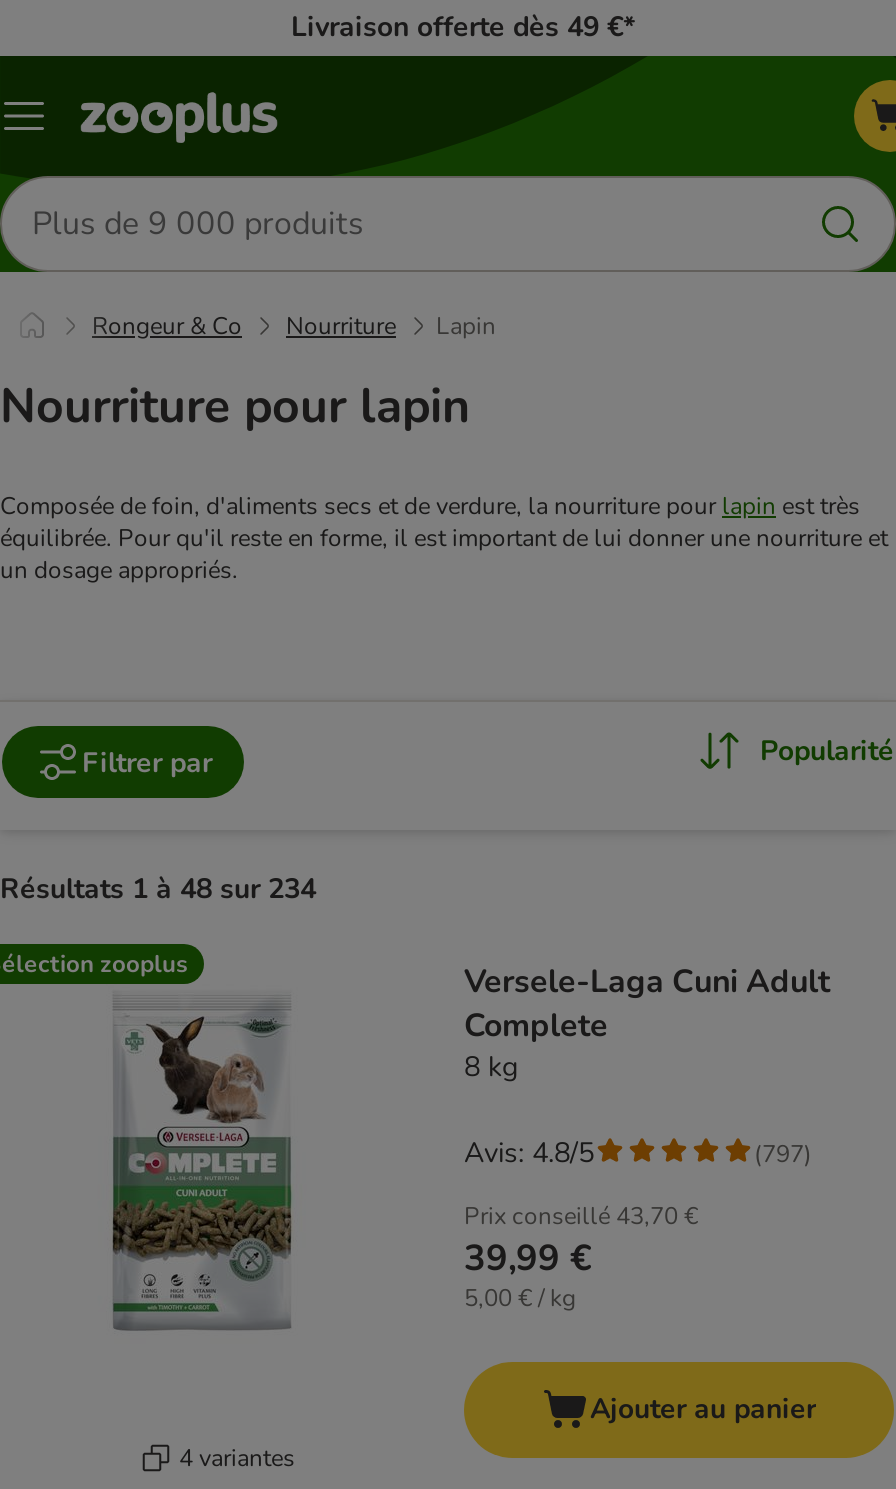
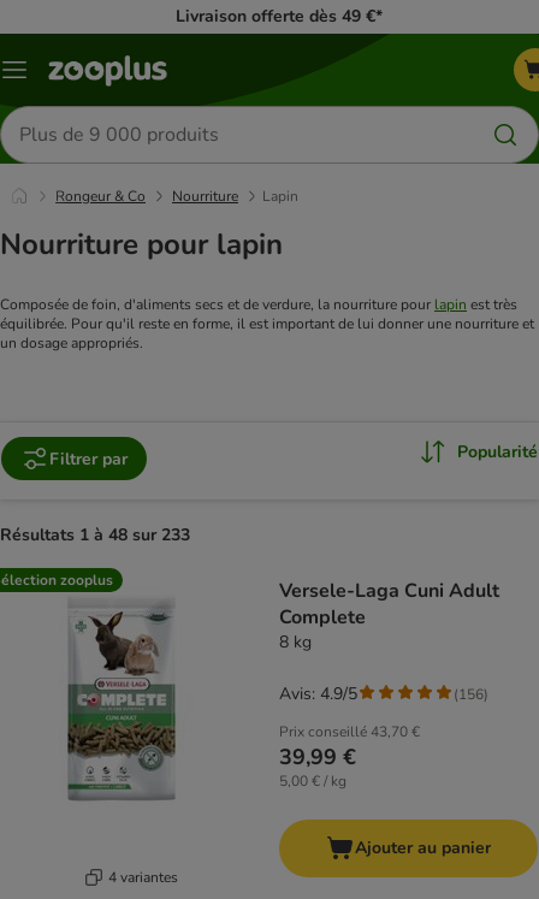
- Résultats 1 à 48 sur 234
+ Résultats 1 à 48 sur 233

- Avis: 4.8/5
+ Avis: 4.9/5

- (797)
+ (156)
